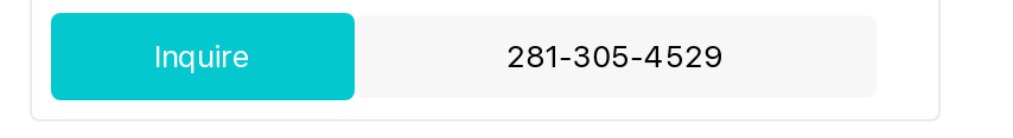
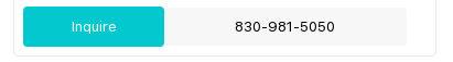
- 281-305-4529
+ 830-981-5050
